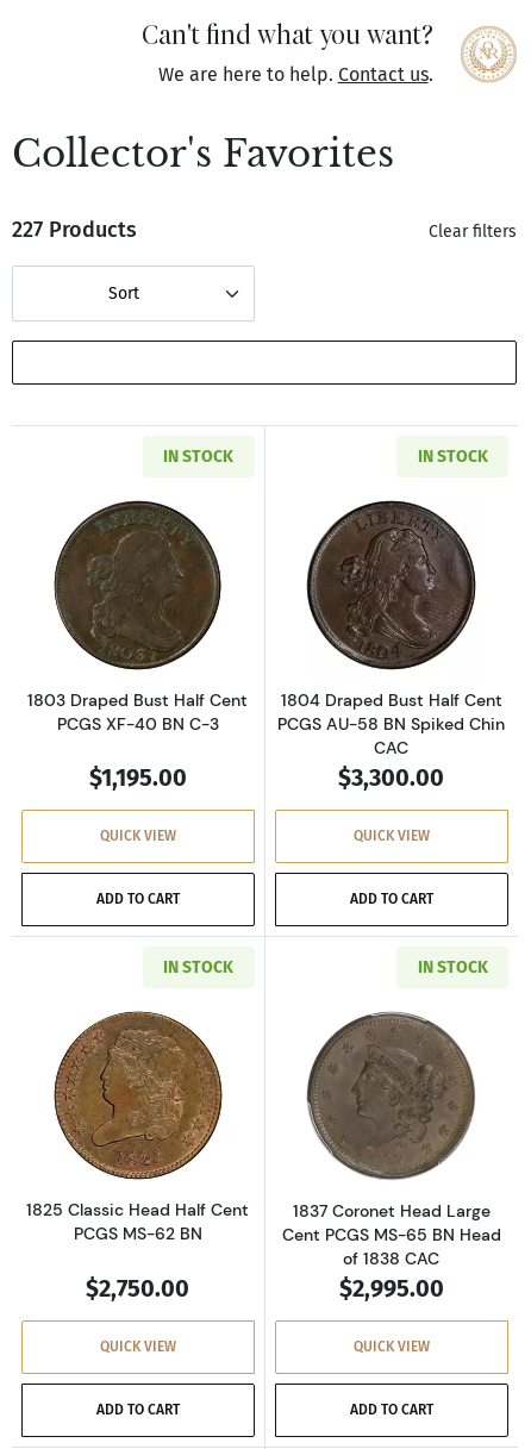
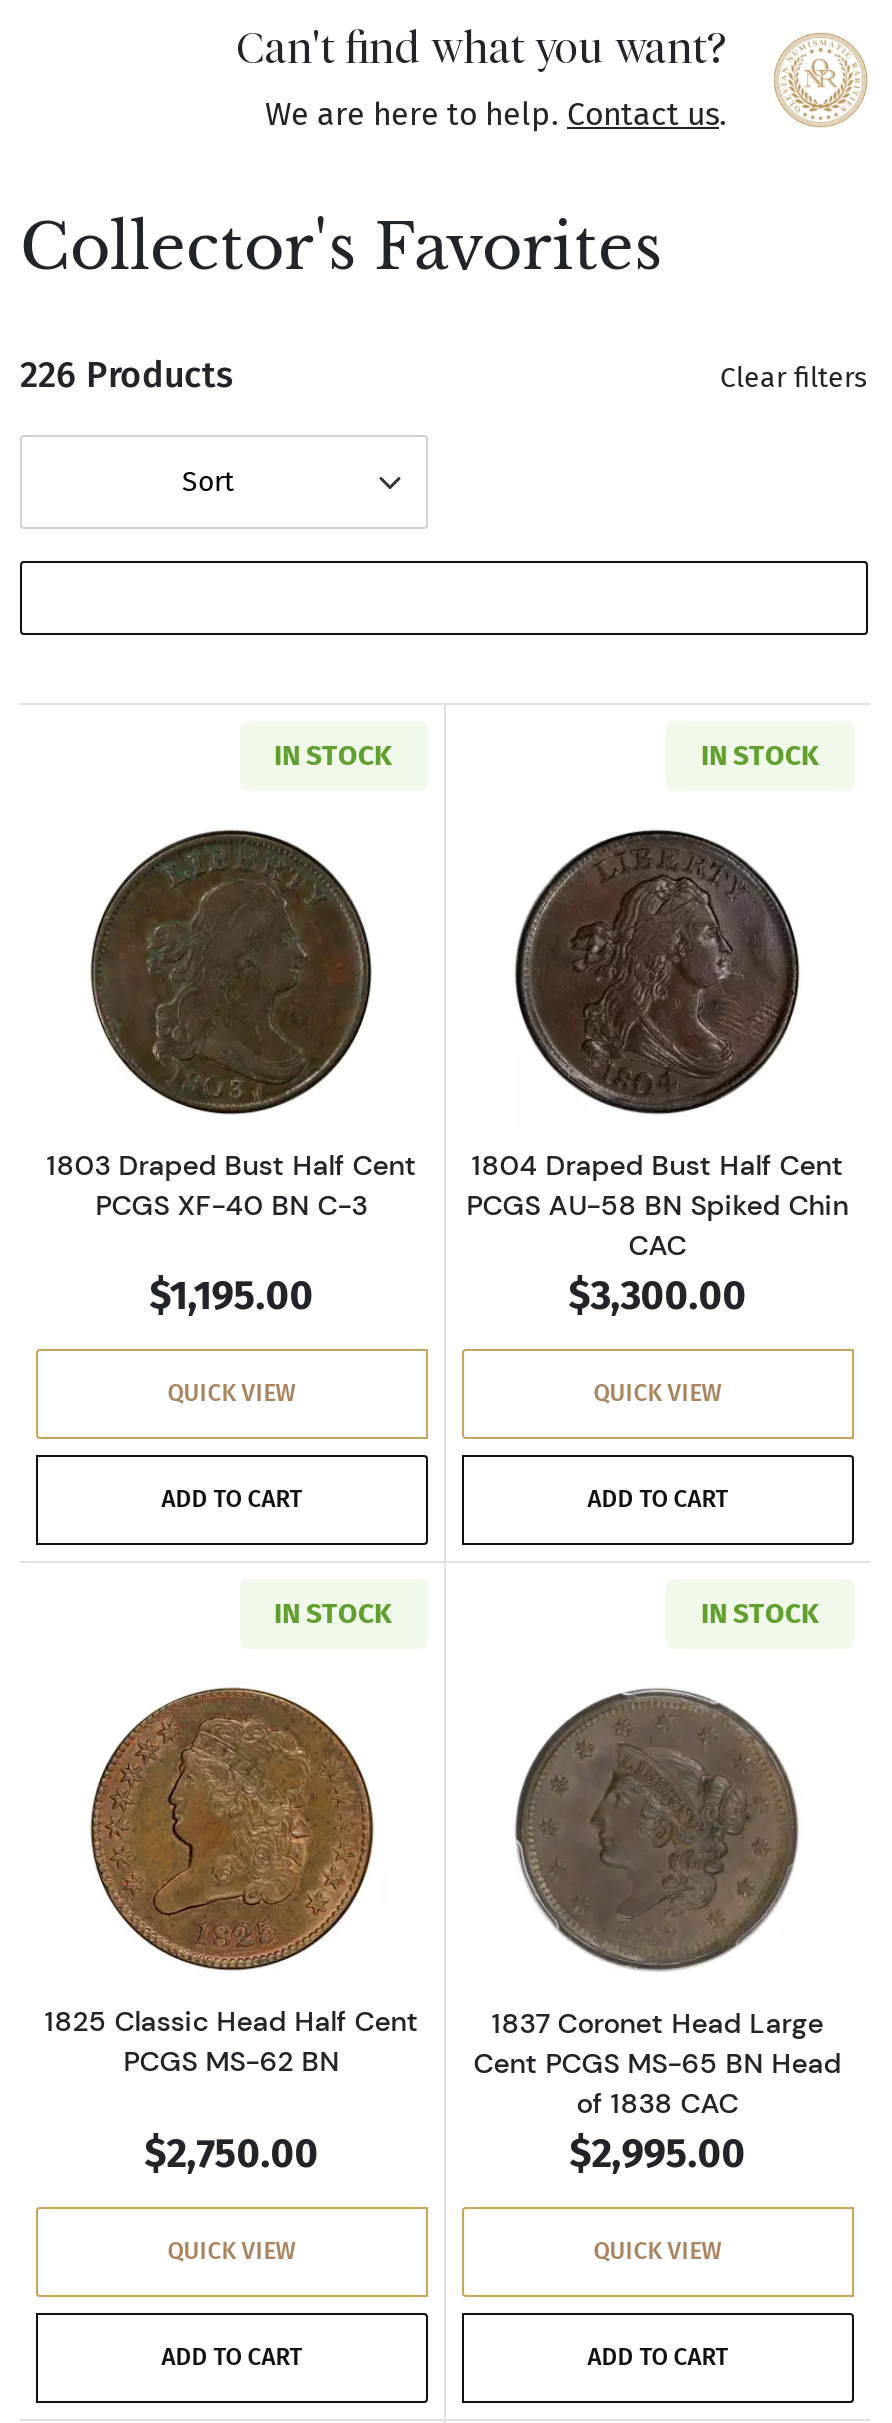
- 227 Products
+ 226 Products
